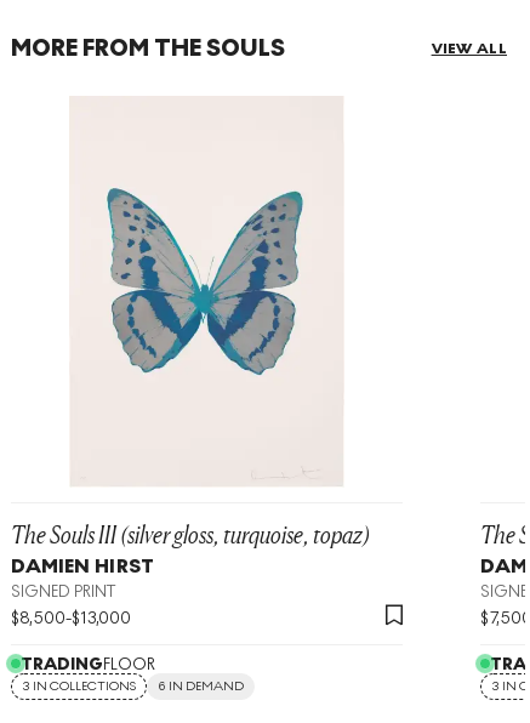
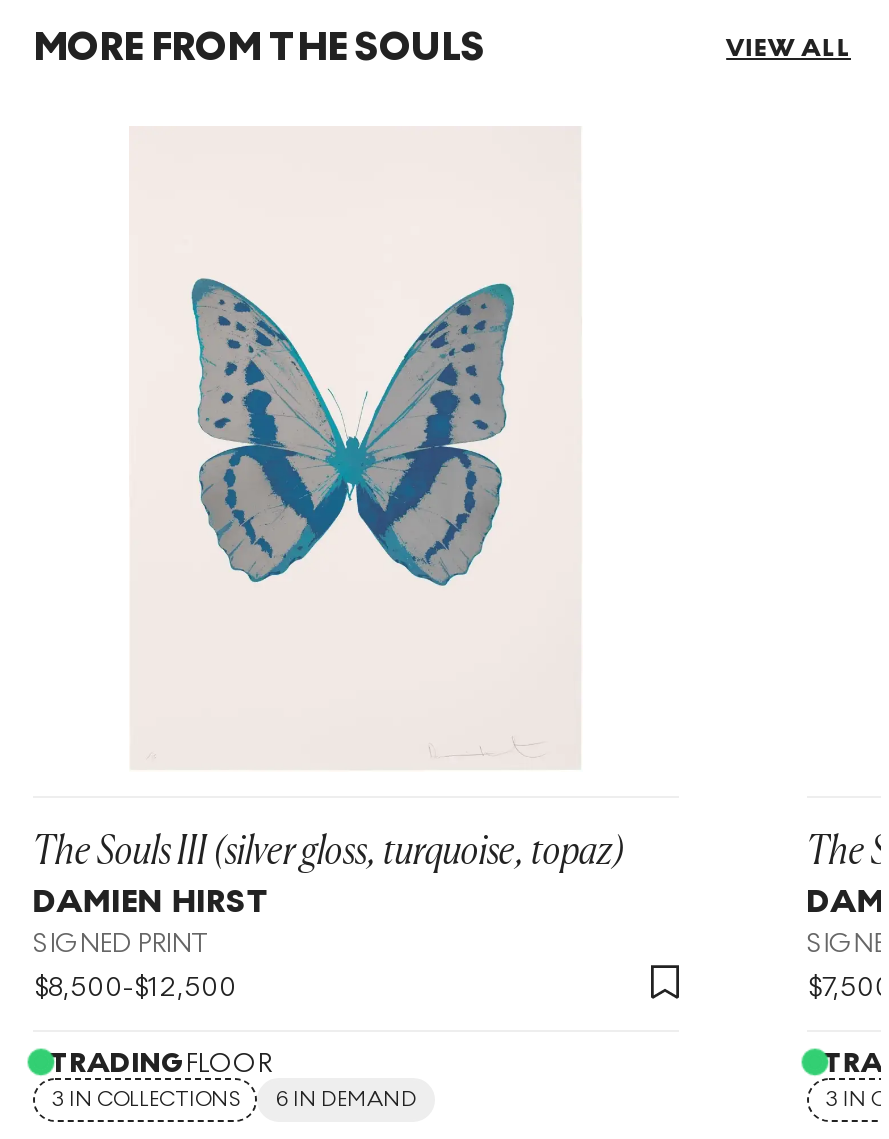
- $8,500-$13,000
+ $8,500-$12,500
